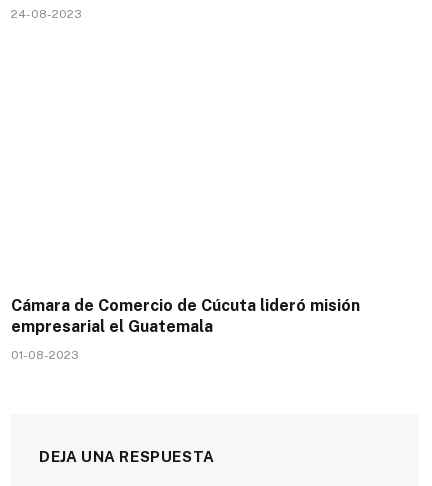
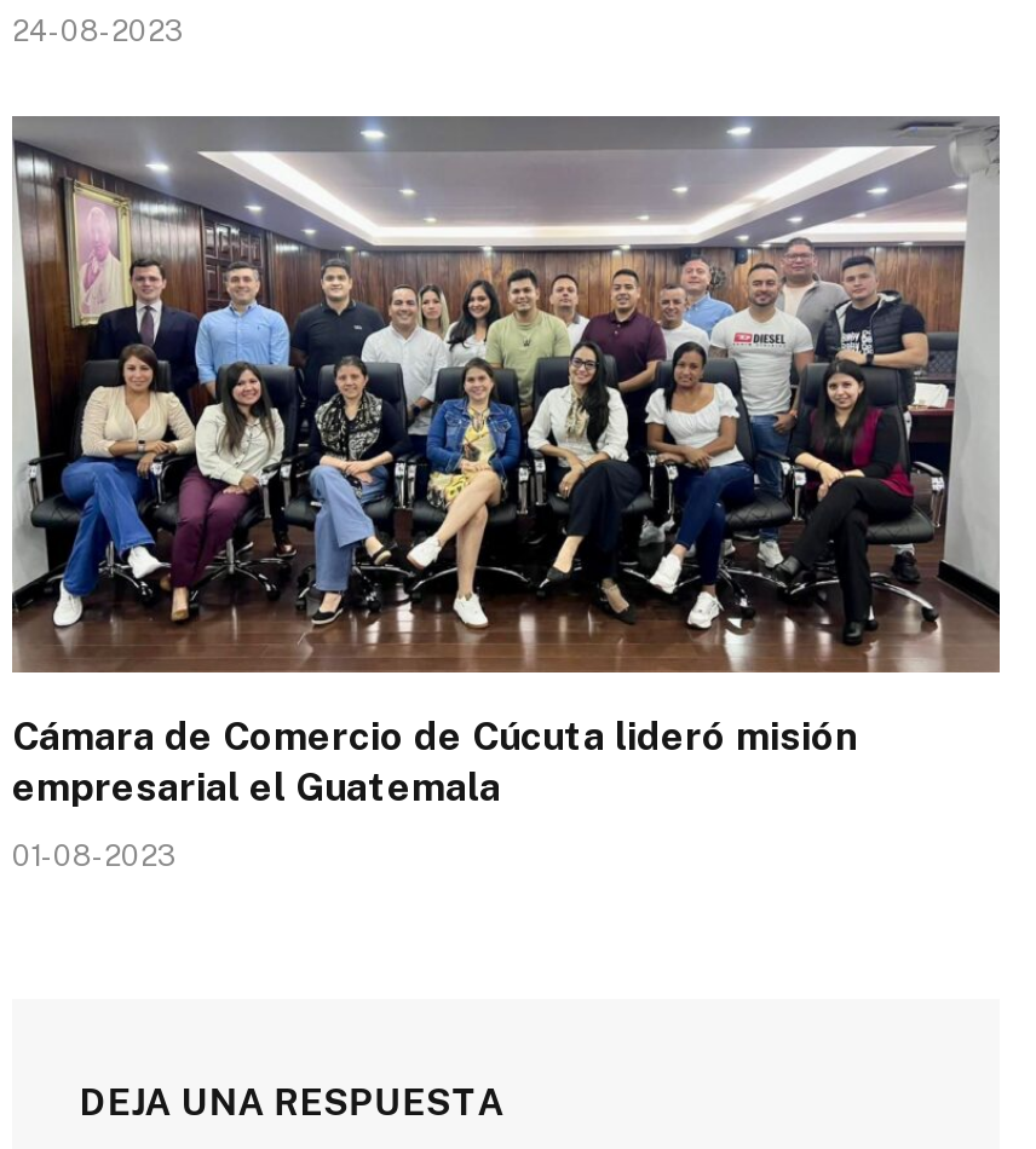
+ [image]
